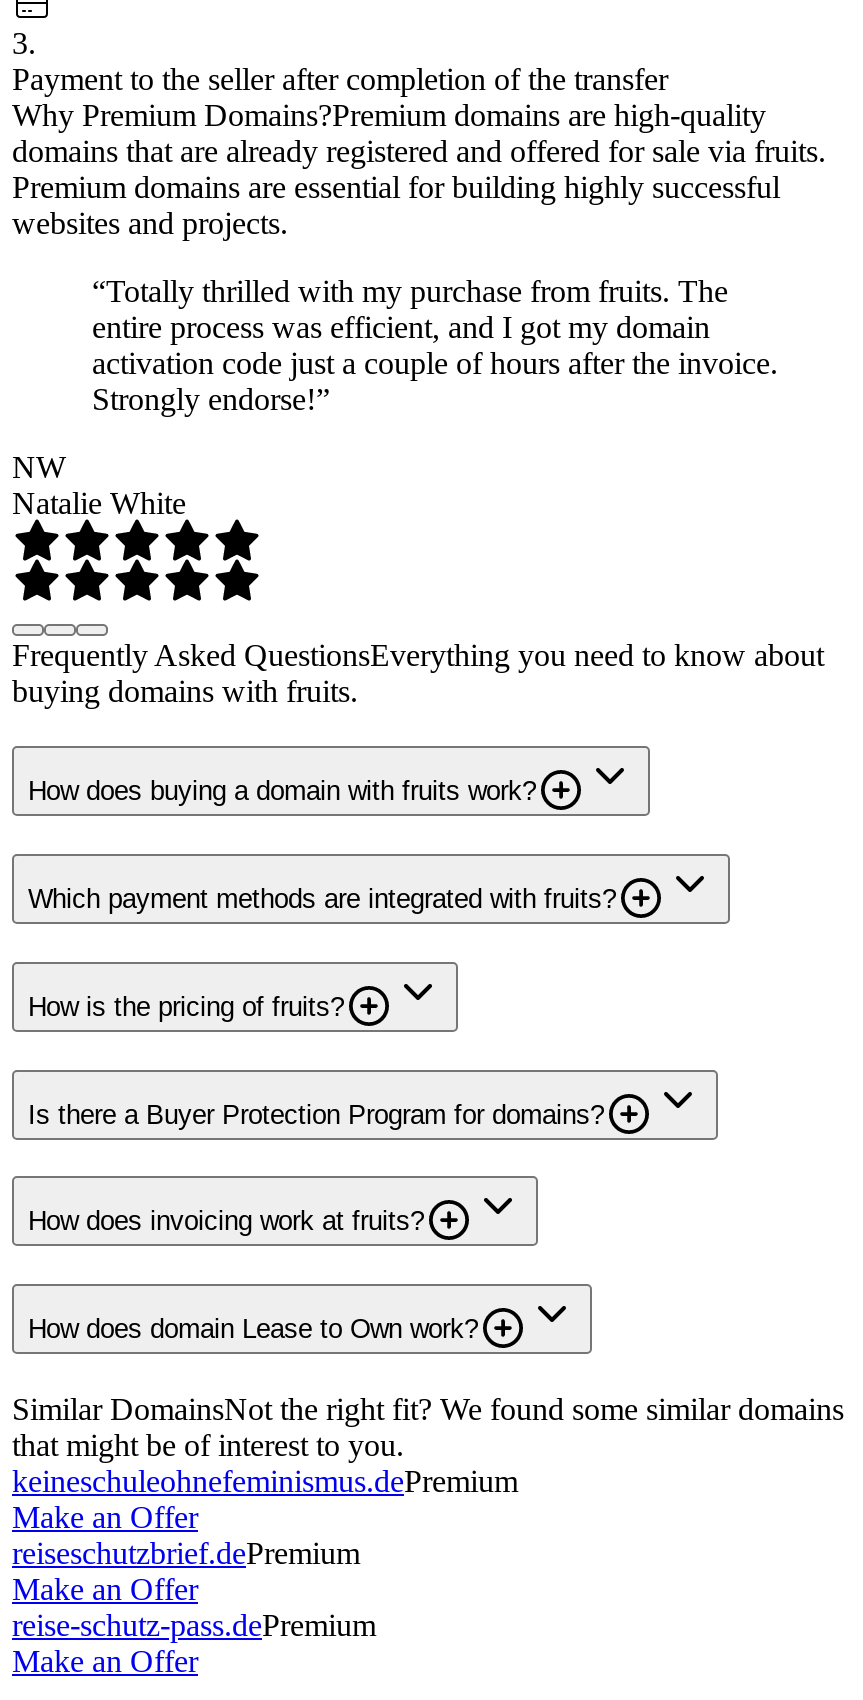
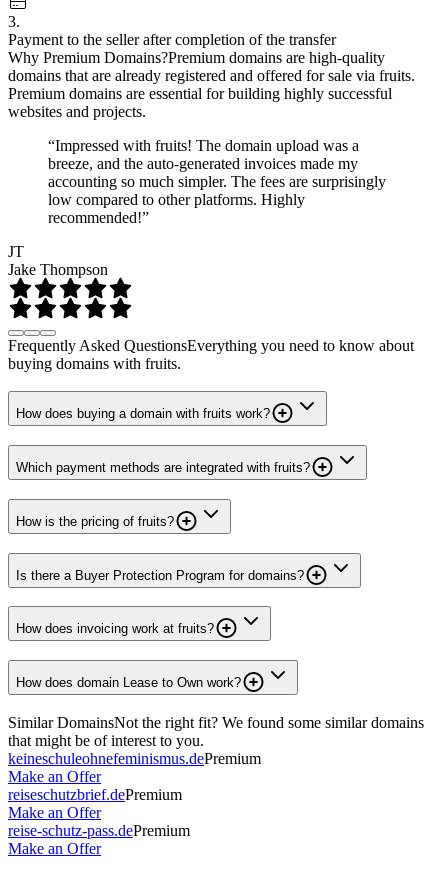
- “Totally thrilled with my purchase from fruits. The
- entire process was efficient, and I got my domain
- activation code just a couple of hours after the invoice.
- Strongly endorse!”
+ “Impressed with fruits! The domain upload was a
+ breeze, and the auto-generated invoices made my
+ accounting so much simpler. The fees are surprisingly
+ low compared to other platforms. Highly
+ recommended!”

- NW
- Natalie White
+ JT
+ Jake Thompson
